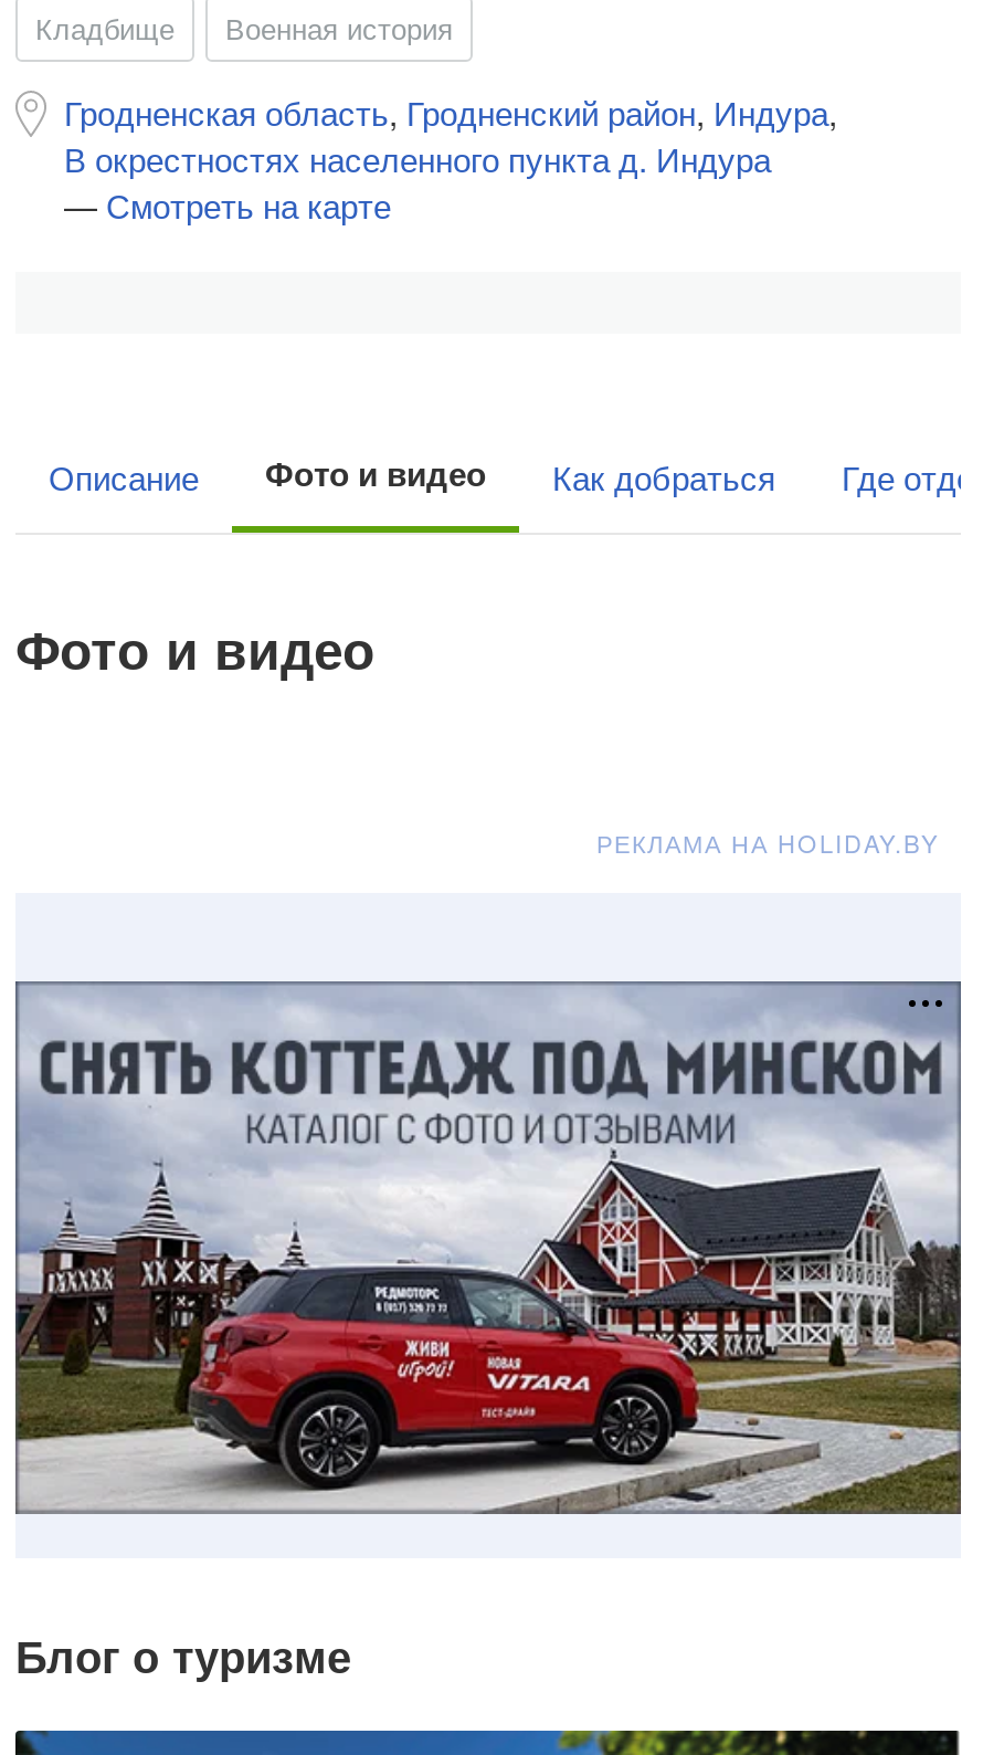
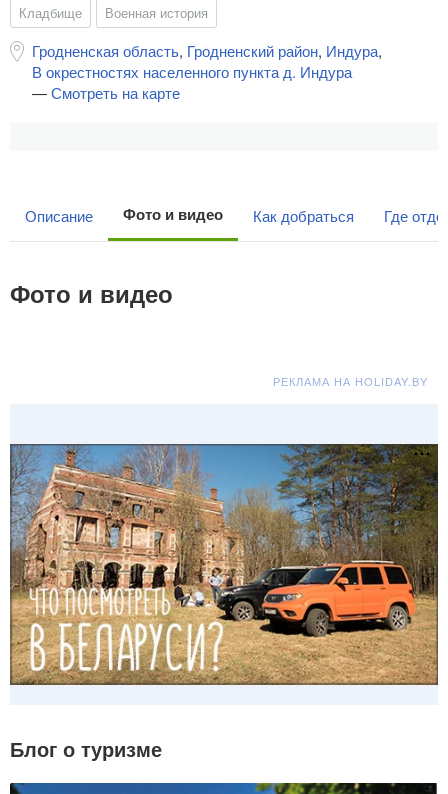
- [image]
+ [image]
